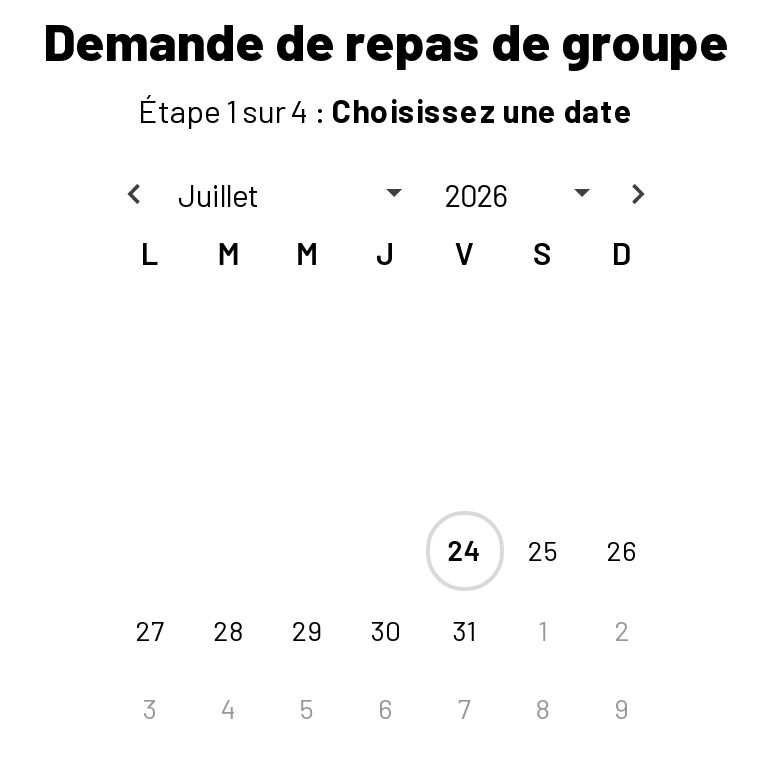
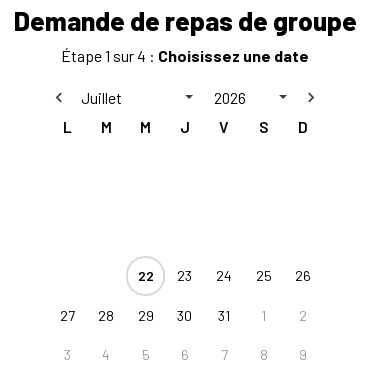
+ 22
+ 23
